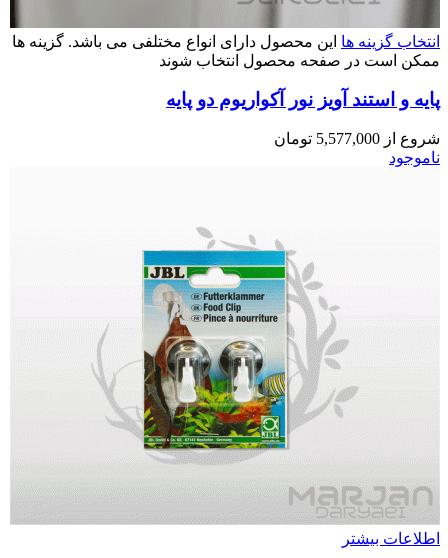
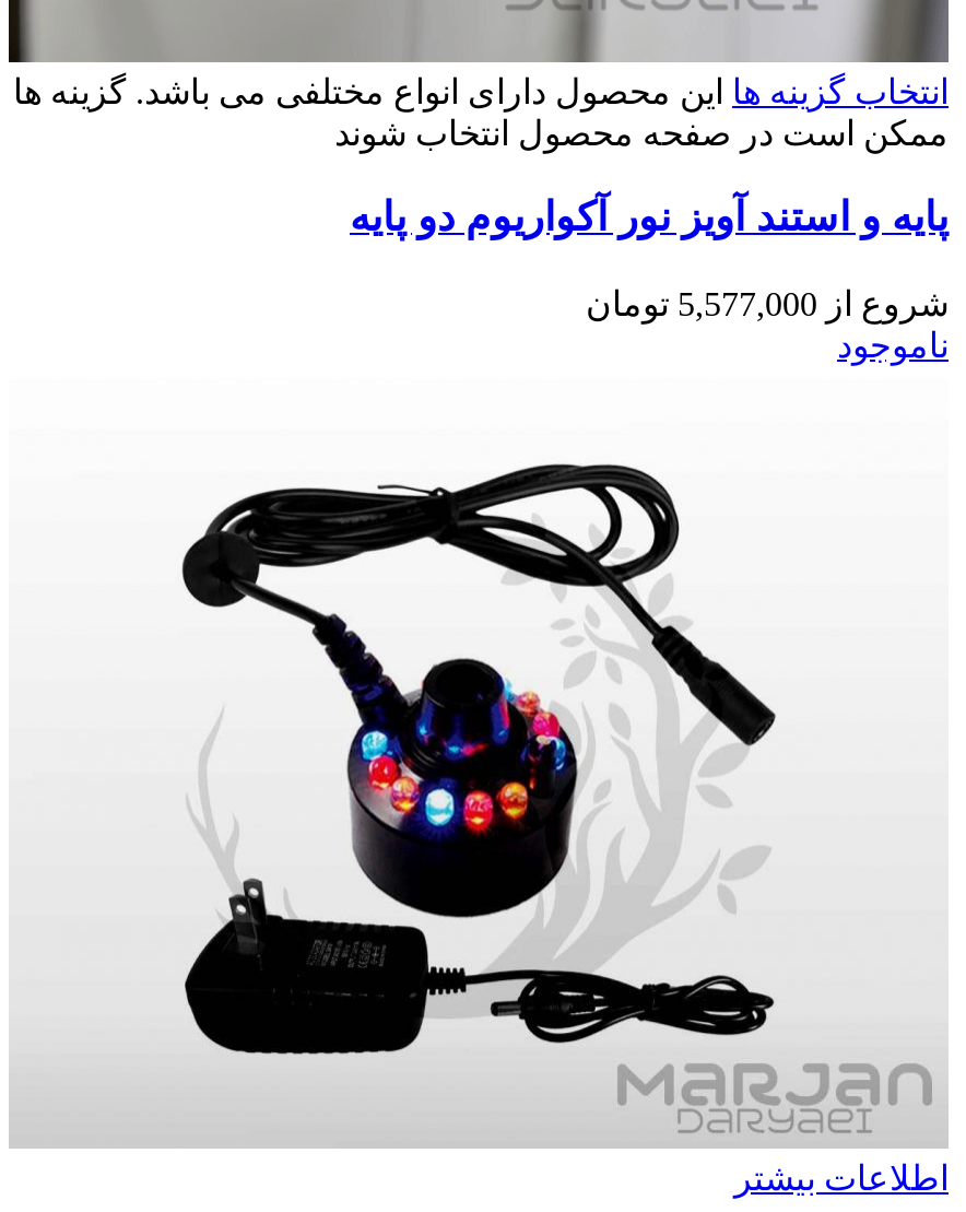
- [image]
+ [image]
